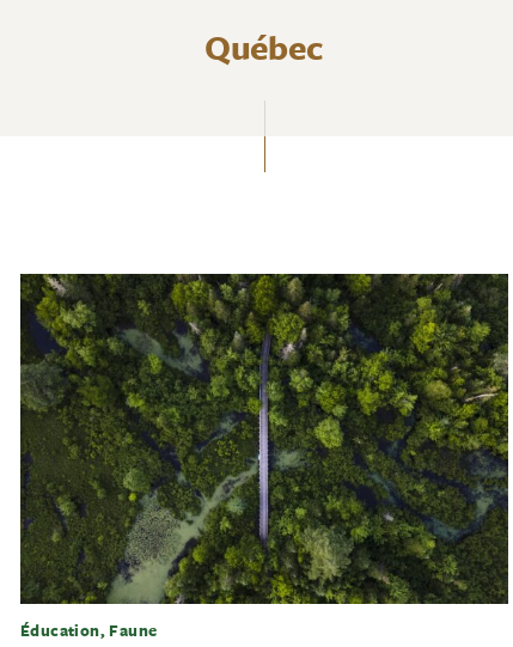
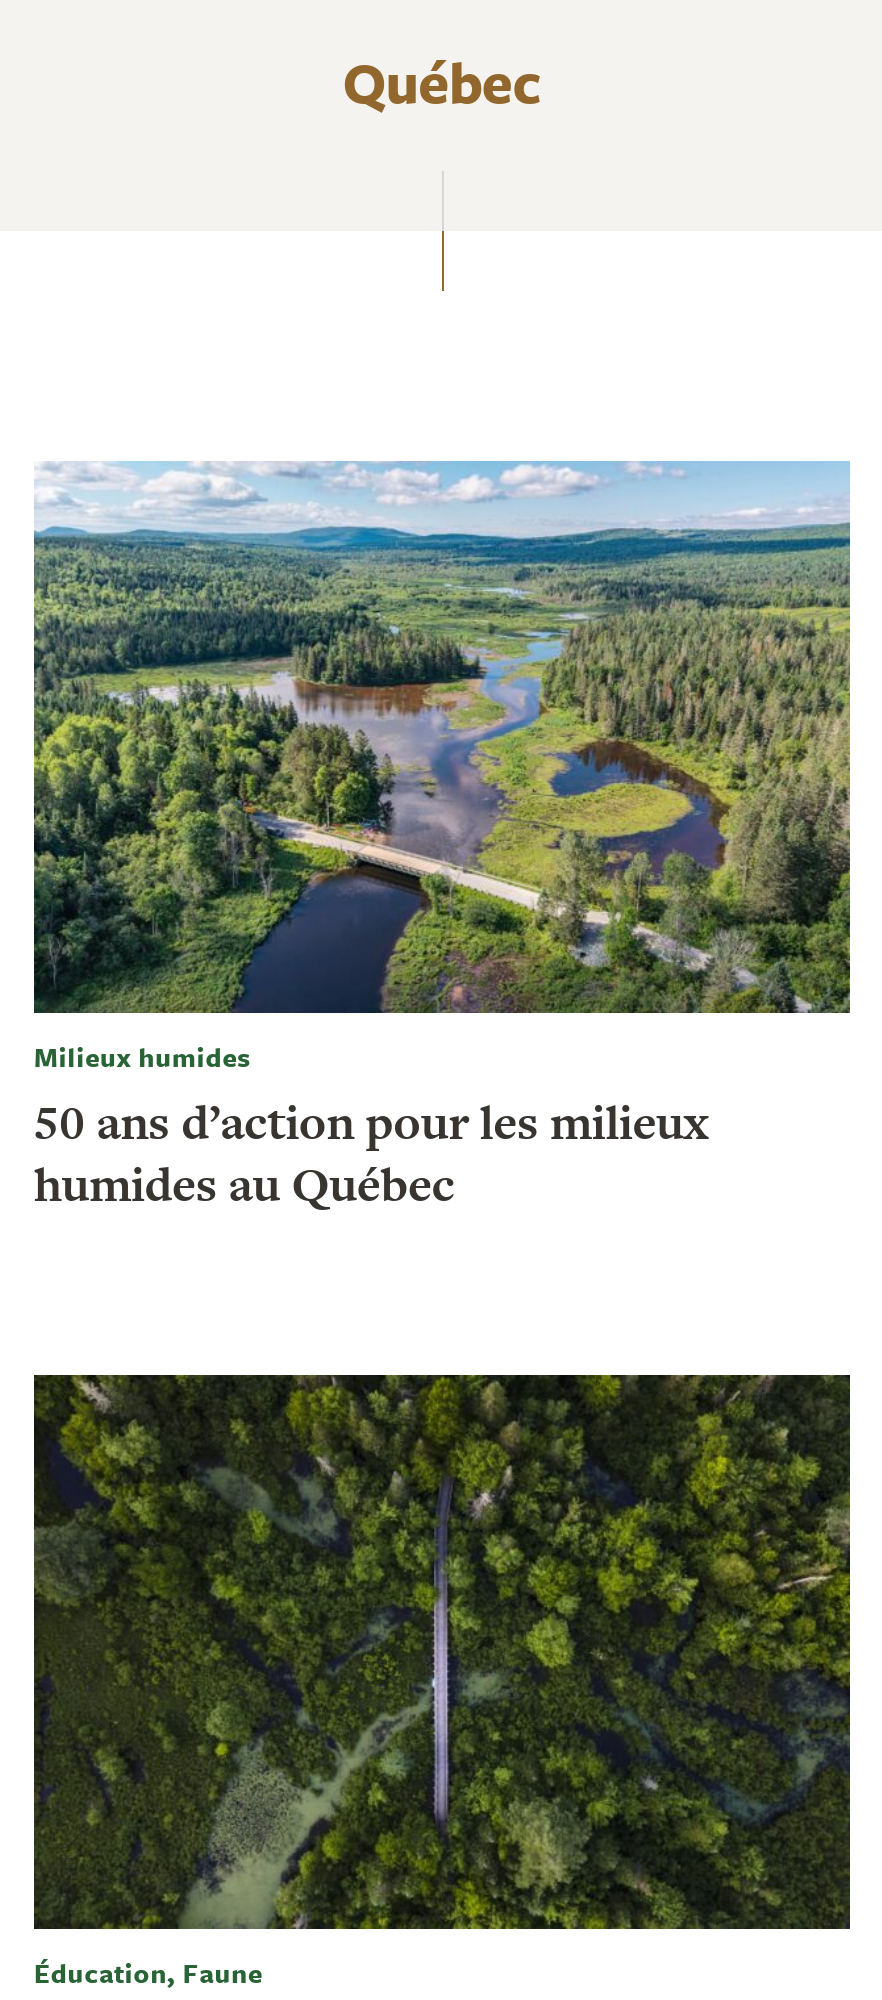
+ [image]
+ Milieux humides
+ 50 ans d’action pour les milieux
+ humides au Québec
